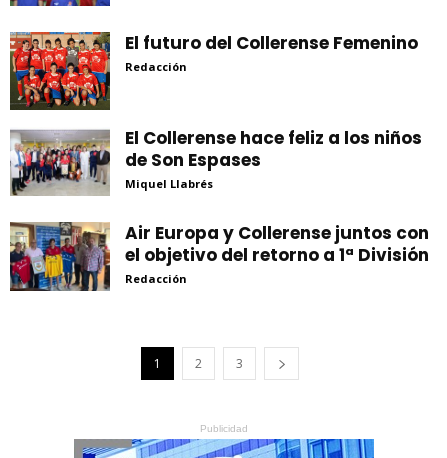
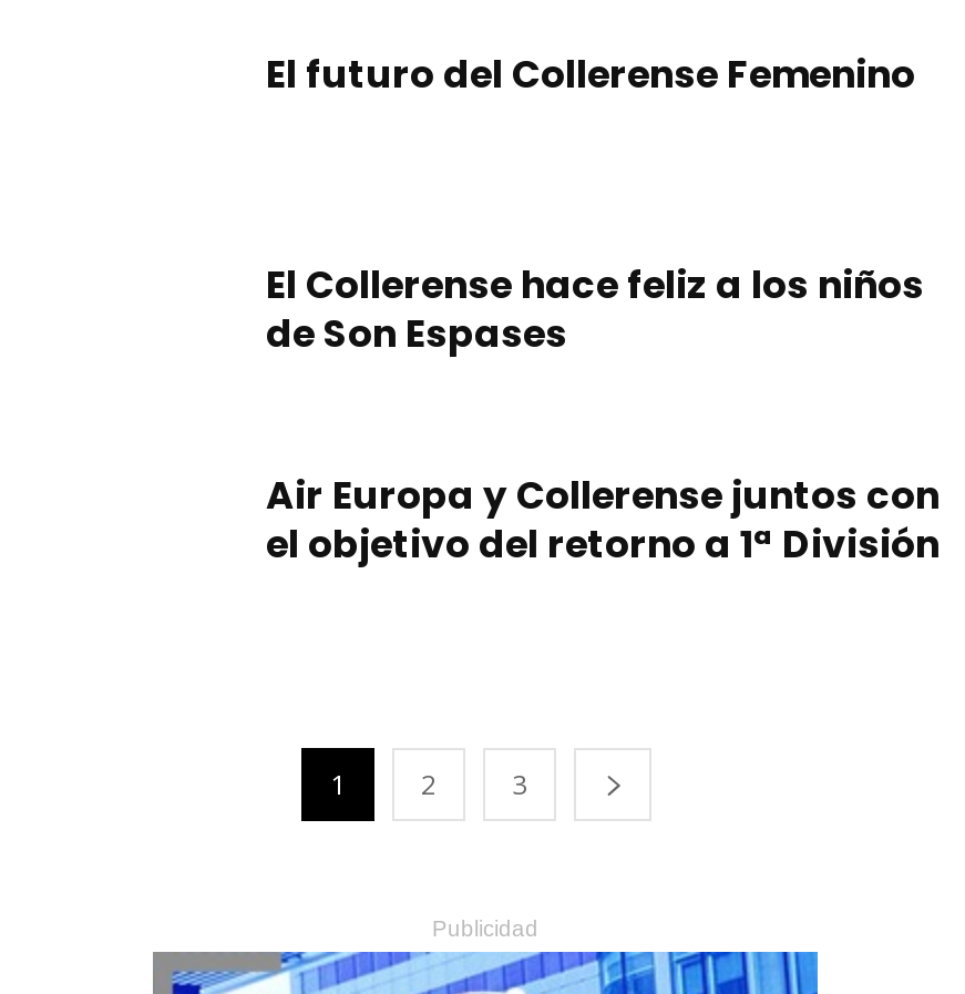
- [image]
- Redacción

- [image]
- Miquel Llabrés

- [image]
- Redacción
